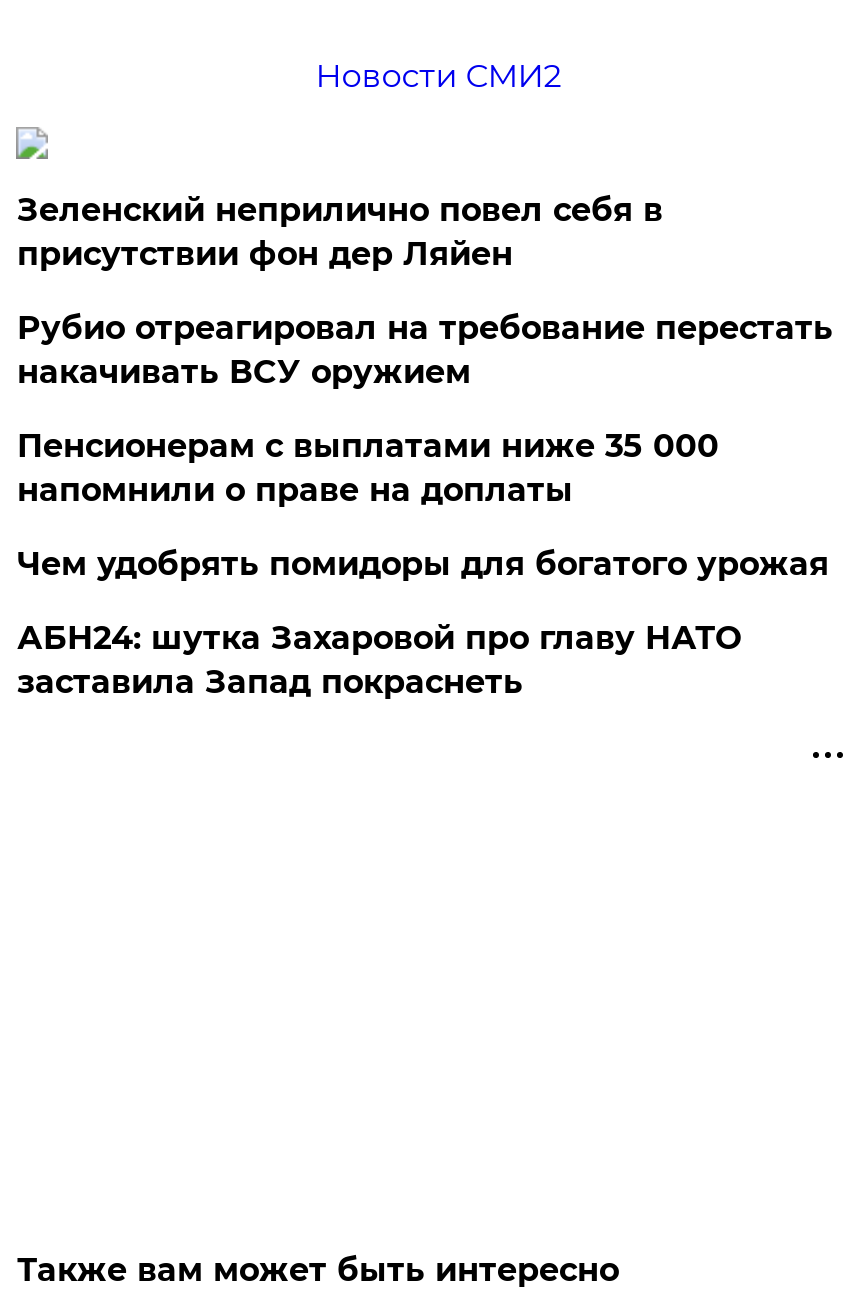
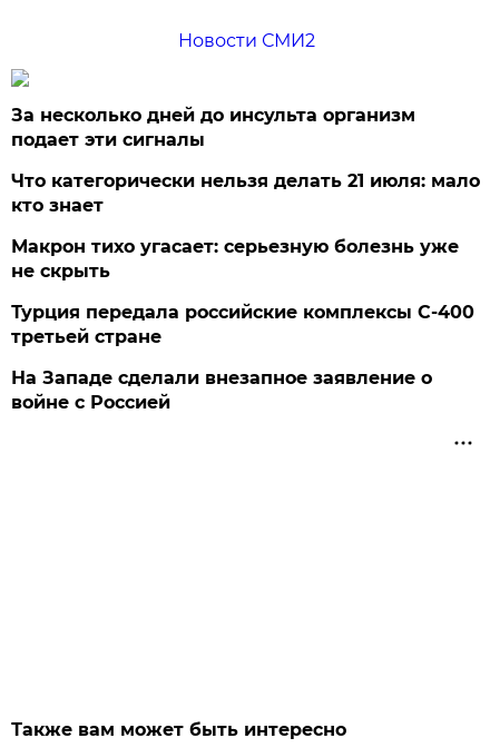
- Зеленский неприлично повел cебя в
- присутствии фон дер Ляйен
+ За несколько дней до инсульта организм
+ подает эти сигналы

- Рубио отреагировал на требование перестать
- накачивать ВСУ оружием
+ Что категорически нельзя делать 21 июля: мало
+ кто знает

- Пенсионерам с выплатами ниже 35 000
- напомнили о праве на доплаты
+ Макрон тихо угасает: серьезную болезнь уже
+ не скрыть

- Чем удобрять помидоры для богатого урожая
+ Турция передала российские комплексы С-400
+ третьей стране

- АБН24: шутка Захаровой про главу НАТО
- заставила Запад покраснеть
+ На Западе сделали внезапное заявление о
+ войне с Россией
